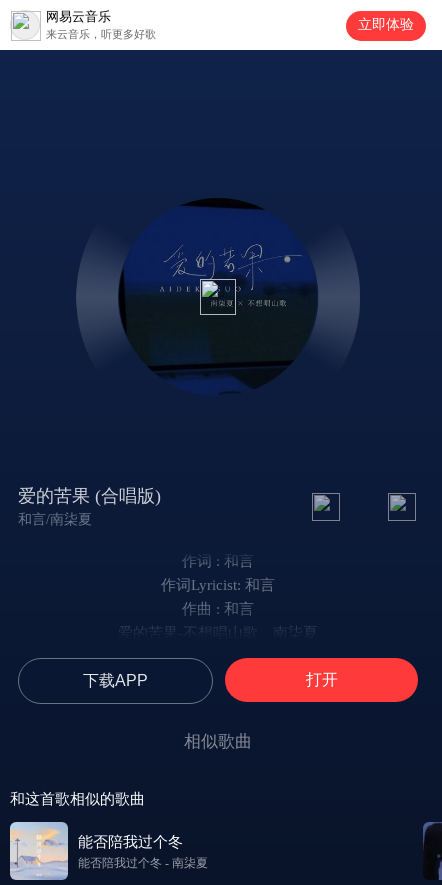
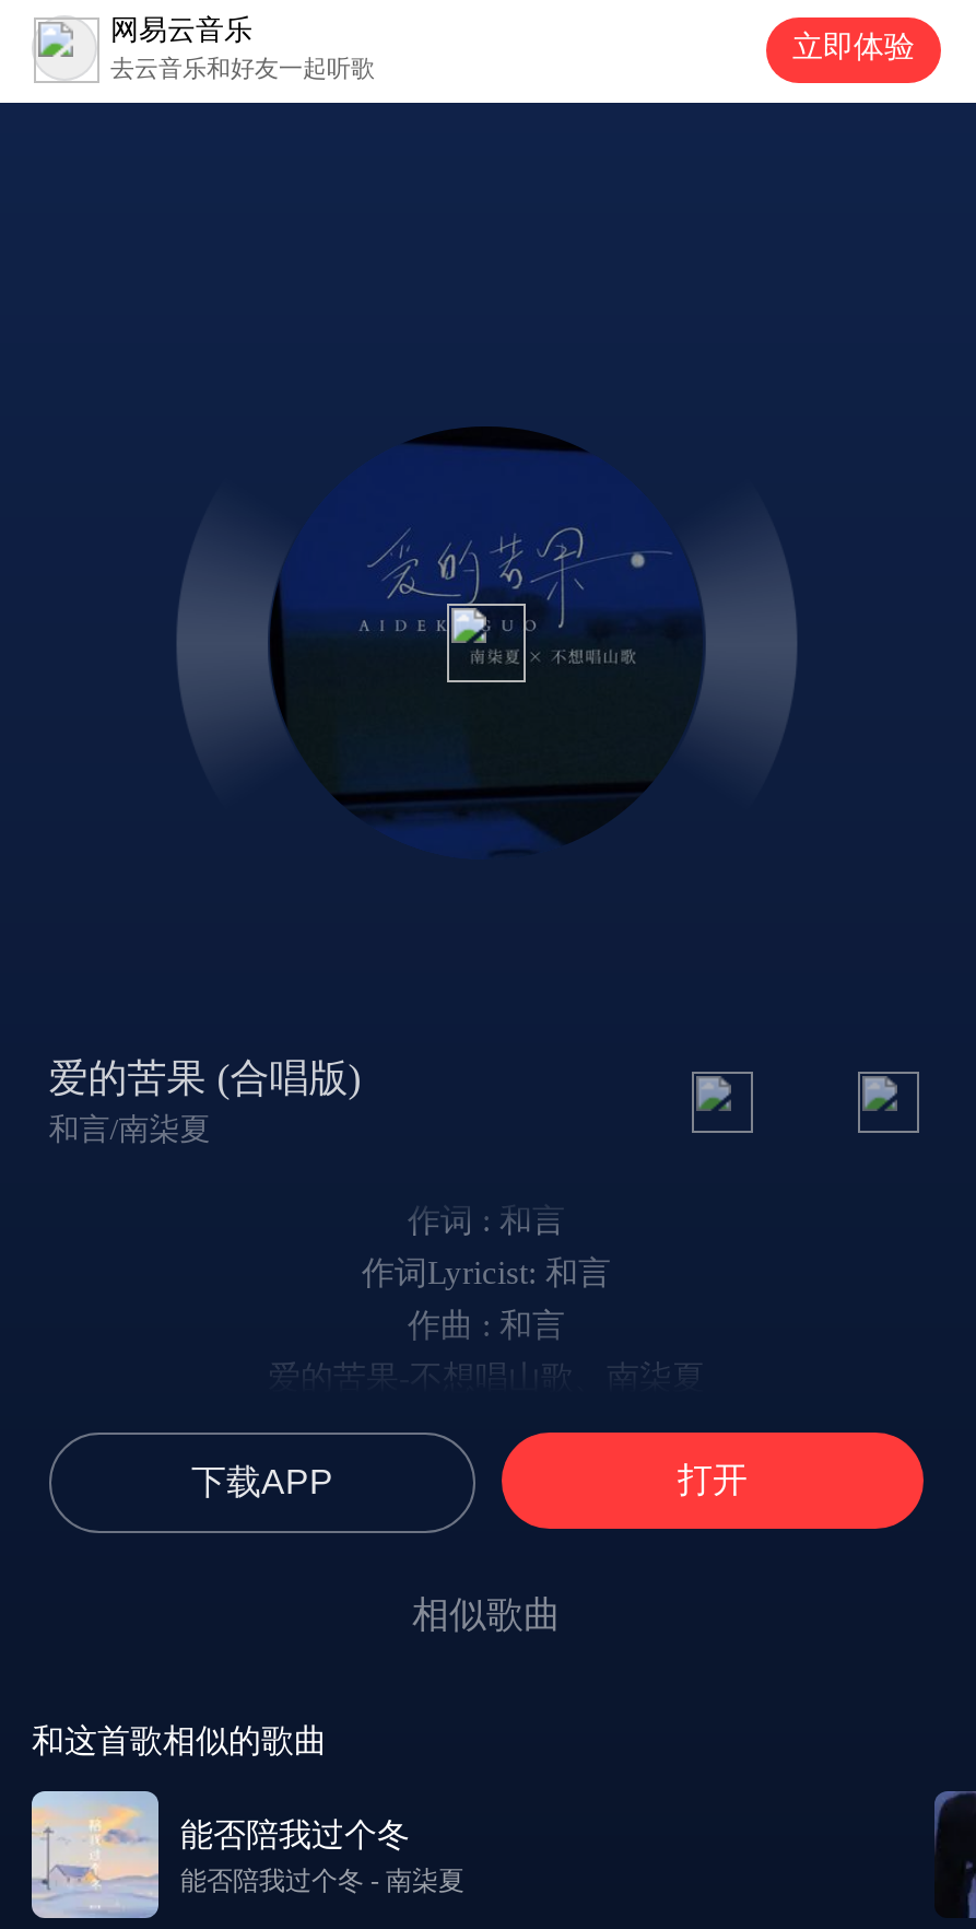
- 来云音乐，听更多好歌
+ 去云音乐和好友一起听歌
